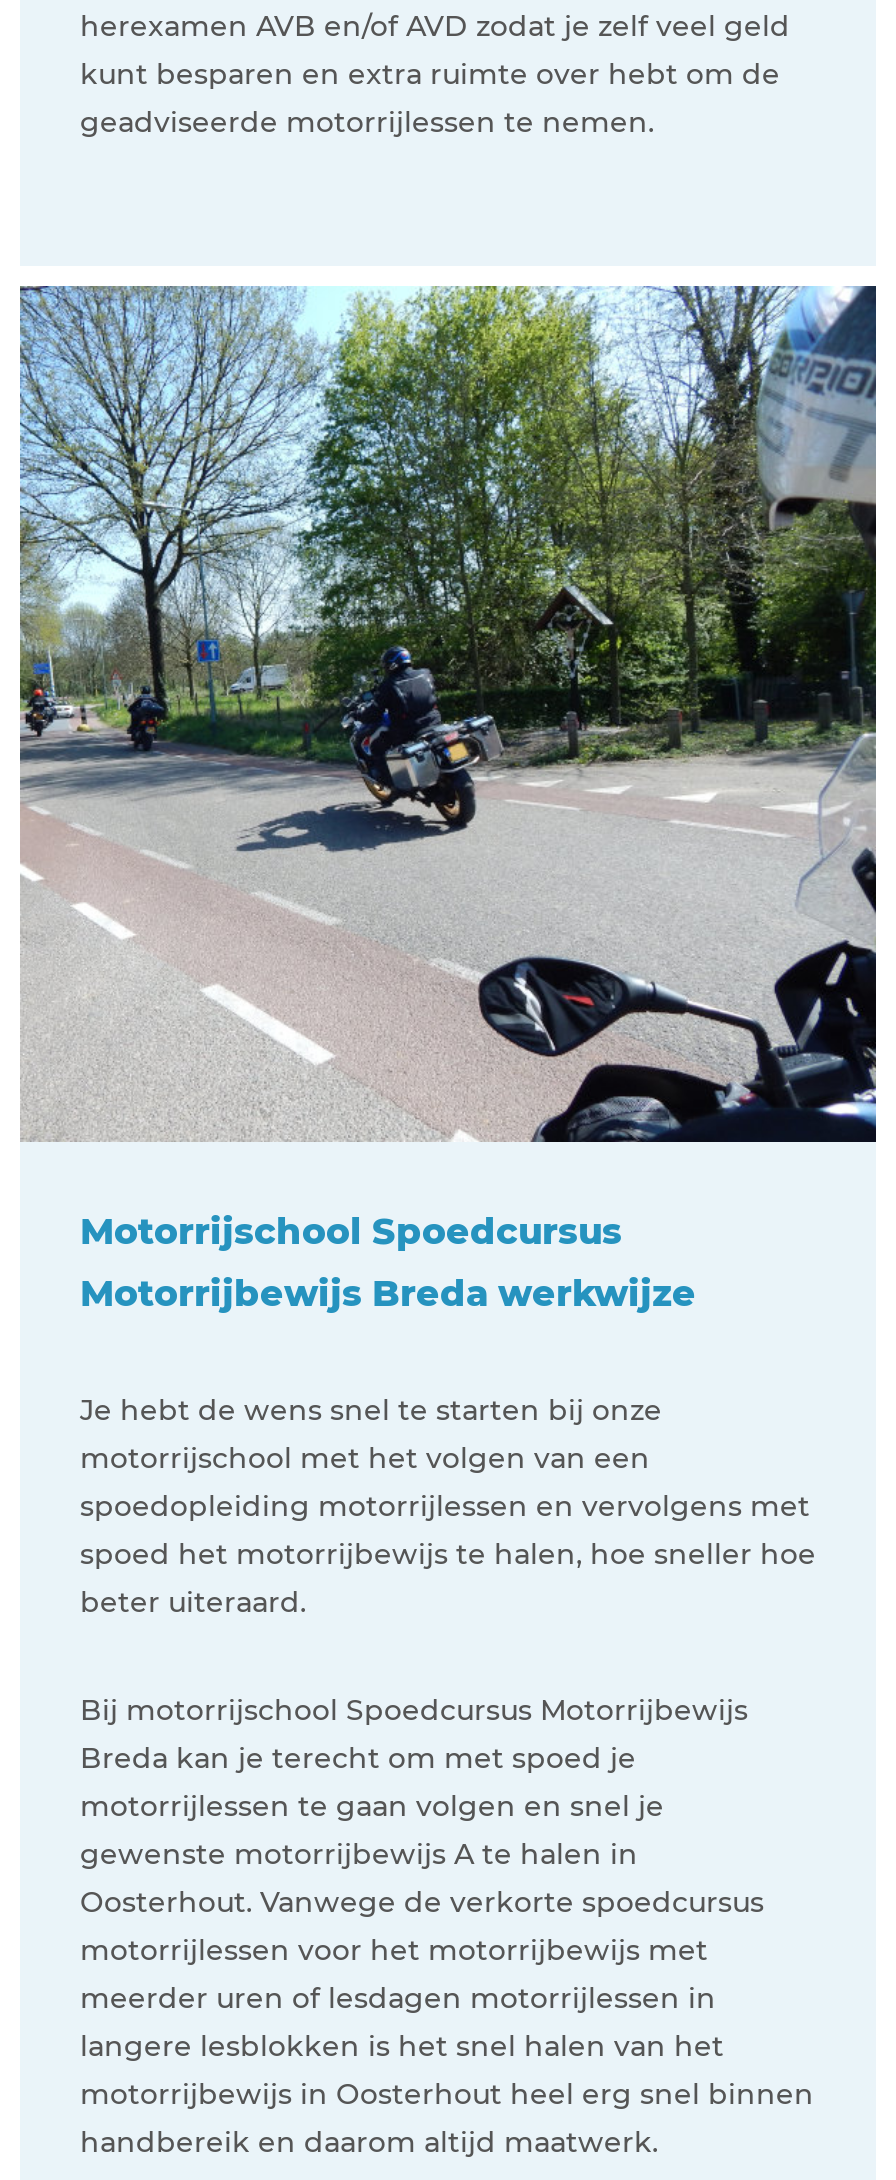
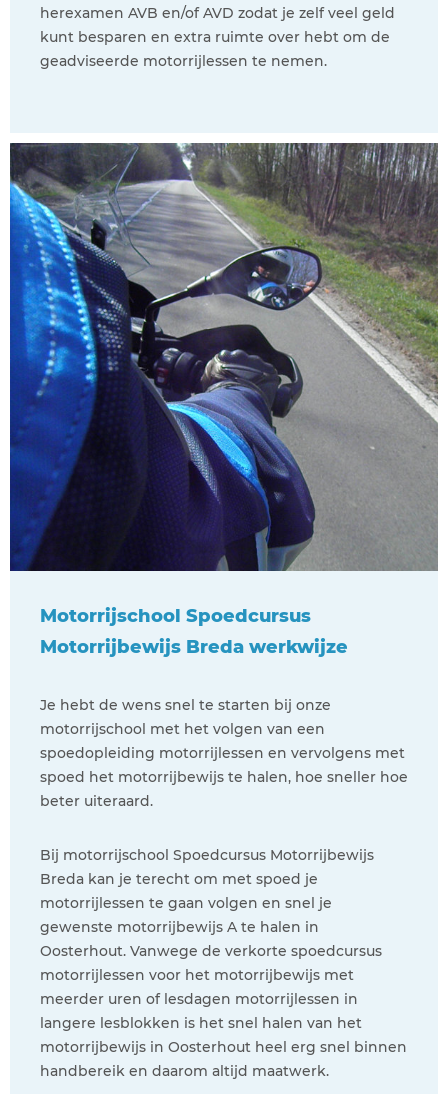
- [image]
+ [image]
